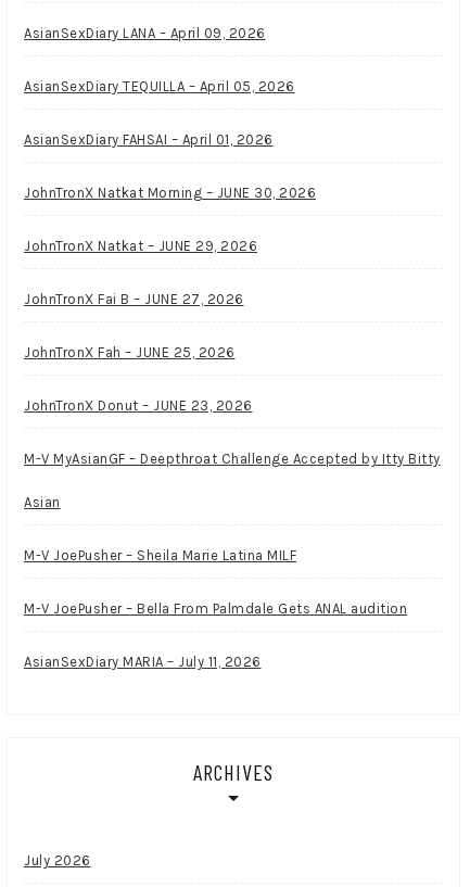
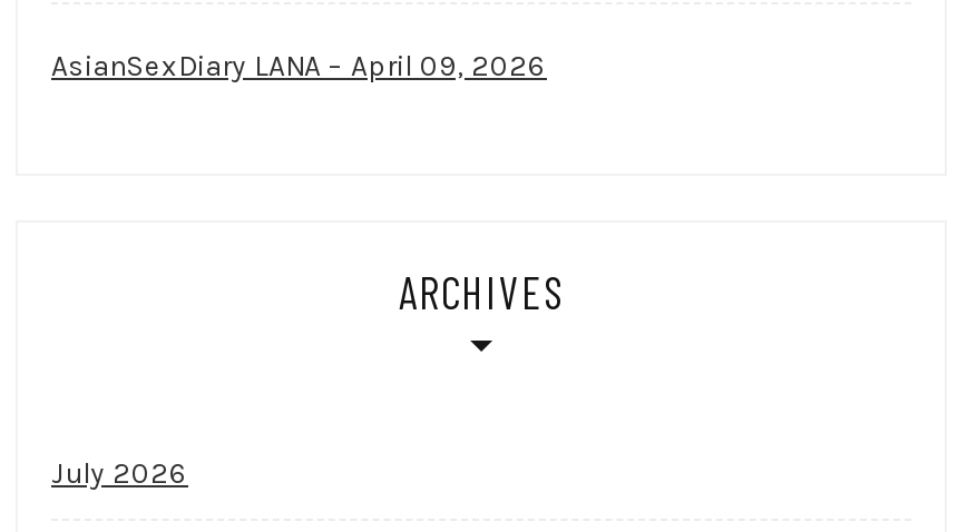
- AsianSexDiary TEQUILLA – April 05, 2026
- AsianSexDiary FAHSAI – April 01, 2026
- JohnTronX Natkat Morning – JUNE 30, 2026
- JohnTronX Natkat – JUNE 29, 2026
- JohnTronX Fai B – JUNE 27, 2026
- JohnTronX Fah – JUNE 25, 2026
- JohnTronX Donut – JUNE 23, 2026
- M-V MyAsianGF – Deepthroat Challenge Accepted by Itty Bitty
- Asian
- M-V JoePusher – Sheila Marie Latina MILF
- M-V JoePusher – Bella From Palmdale Gets ANAL audition
- AsianSexDiary MARIA – July 11, 2026
